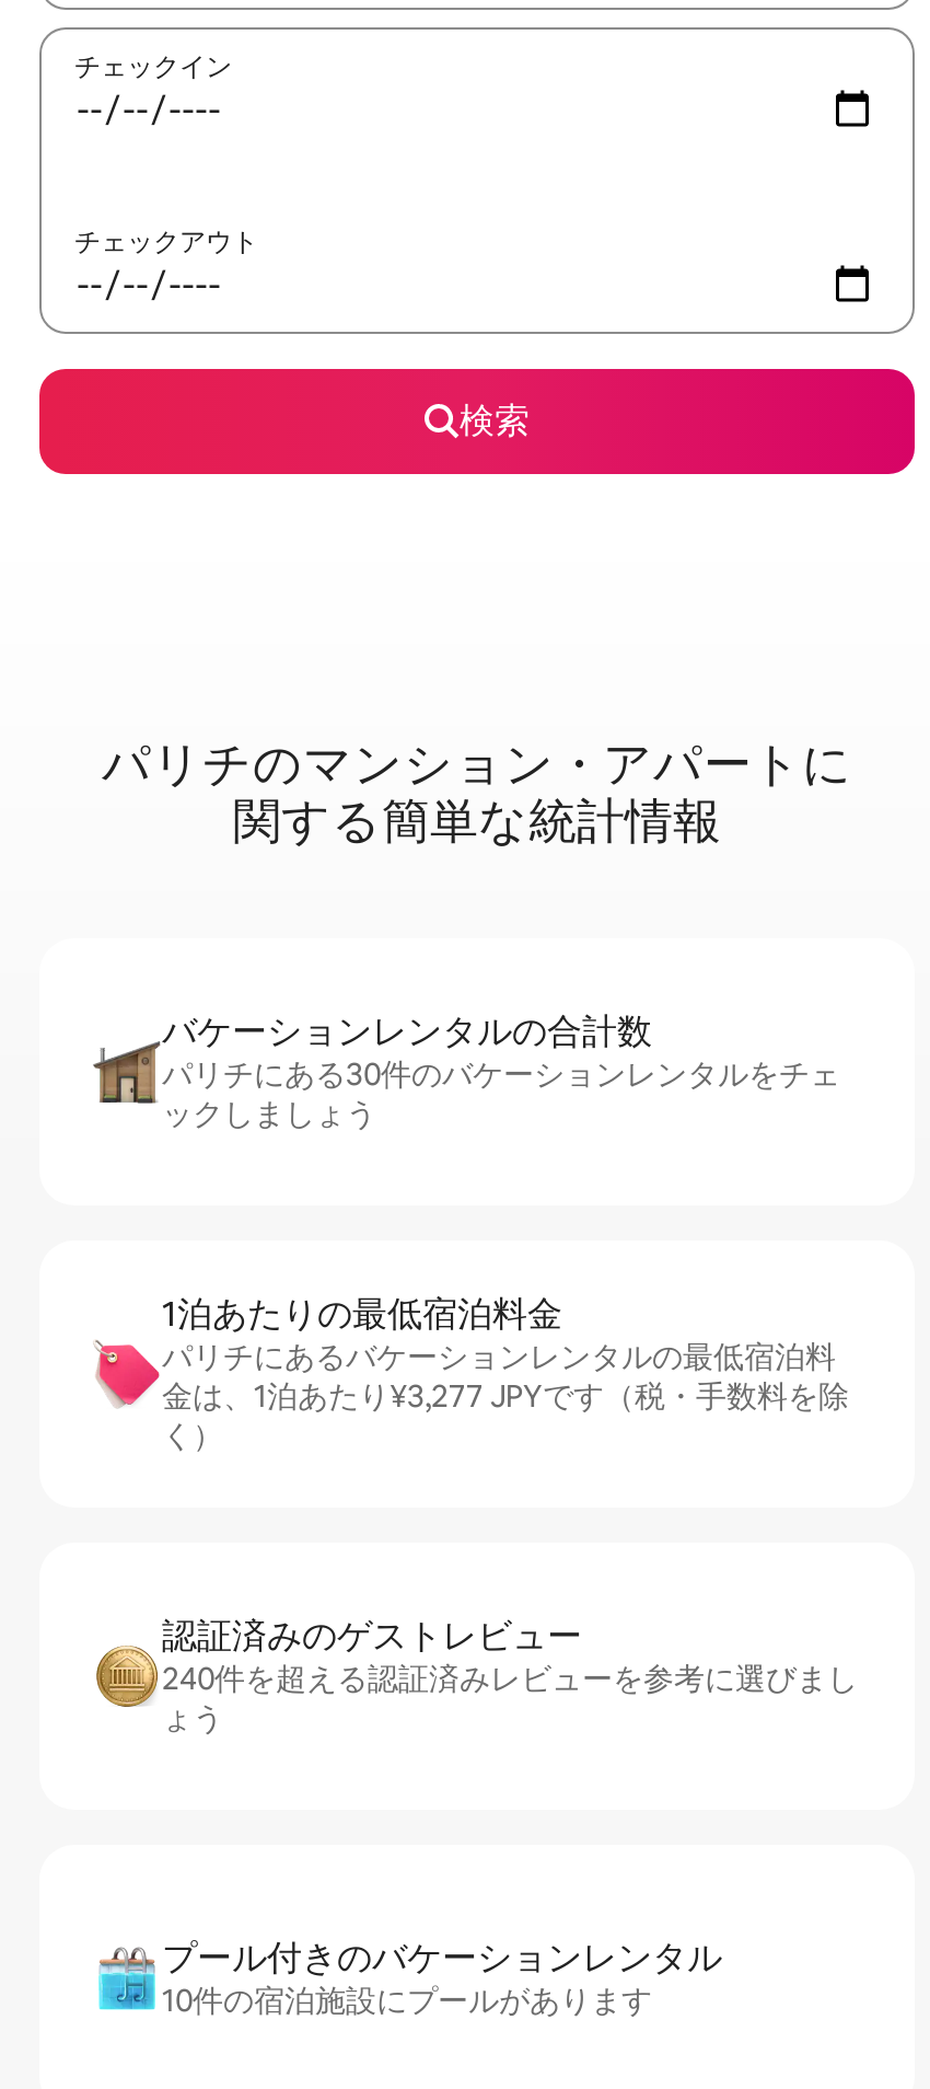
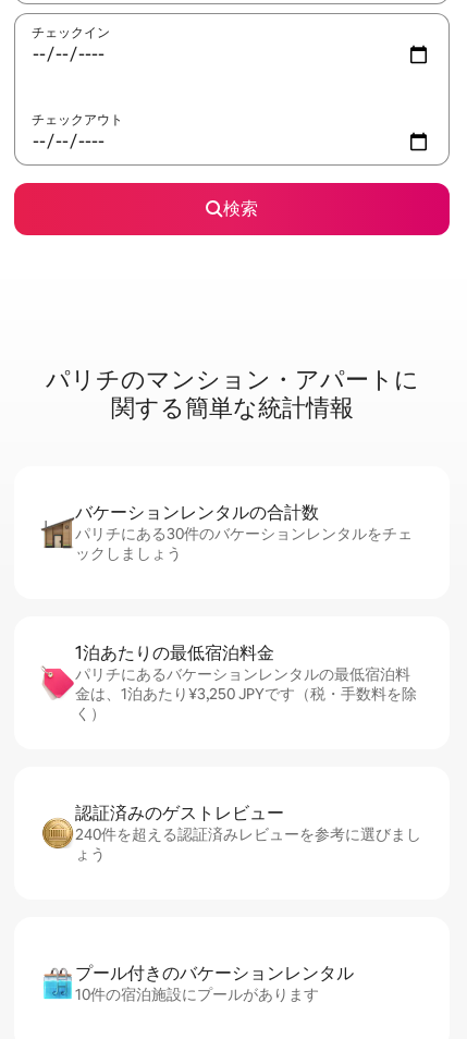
- 金は、1泊あたり¥3,277 JPYです（税・手数料を除
+ 金は、1泊あたり¥3,250 JPYです（税・手数料を除
